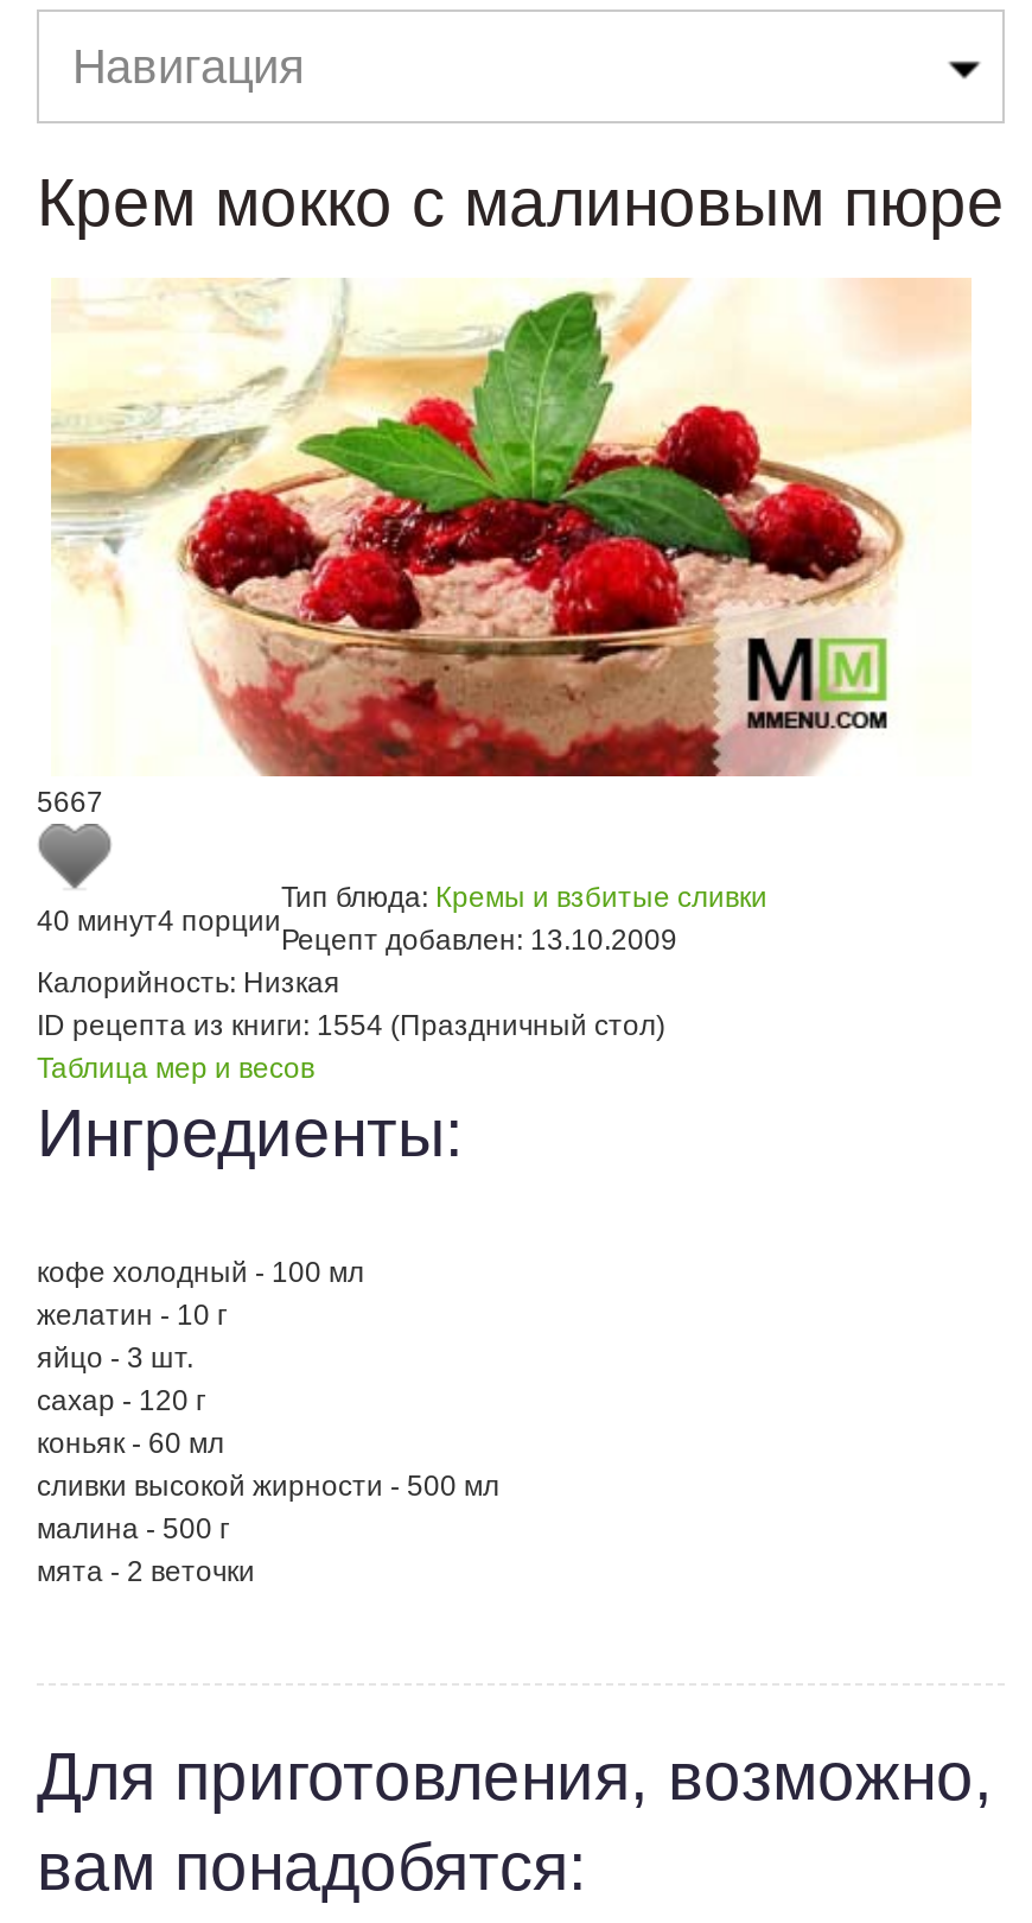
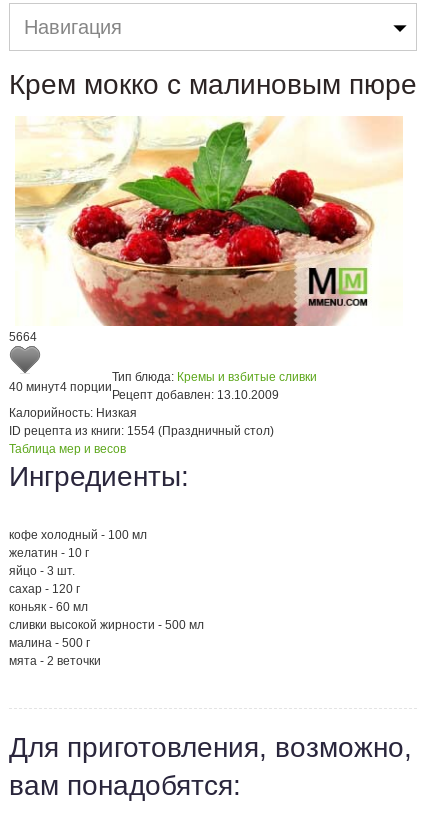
- 5667
+ 5664
